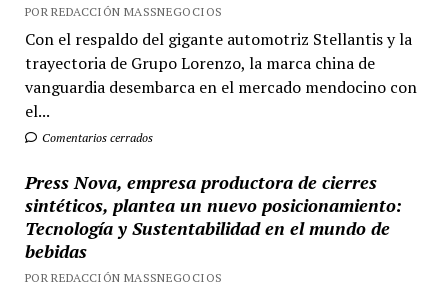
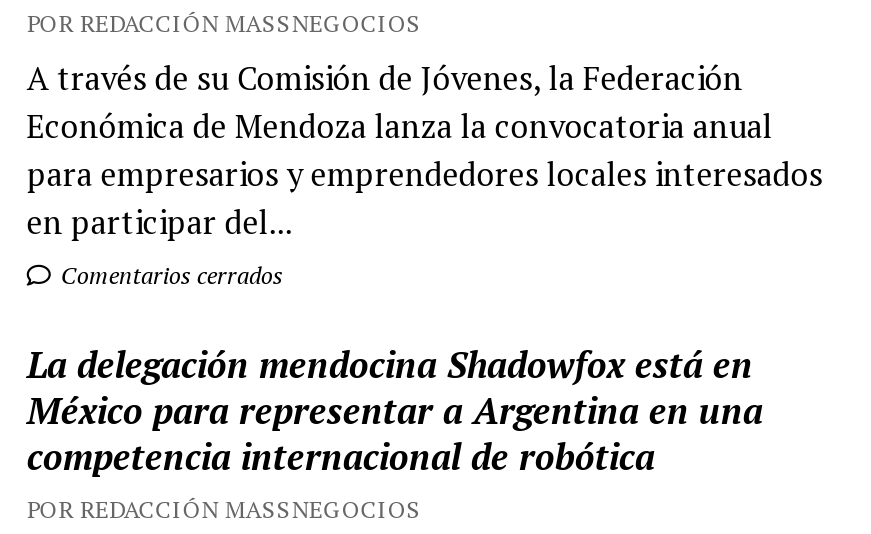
- Con el respaldo del gigante automotriz Stellantis y la
- trayectoria de Grupo Lorenzo, la marca china de
- vanguardia desembarca en el mercado mendocino con
- el...
+ A través de su Comisión de Jóvenes, la Federación
+ Económica de Mendoza lanza la convocatoria anual
+ para empresarios y emprendedores locales interesados
+ en participar del...

- Press Nova, empresa productora de cierres
- sintéticos, plantea un nuevo posicionamiento:
- Tecnología y Sustentabilidad en el mundo de
- bebidas
+ La delegación mendocina Shadowfox está en
+ México para representar a Argentina en una
+ competencia internacional de robótica
